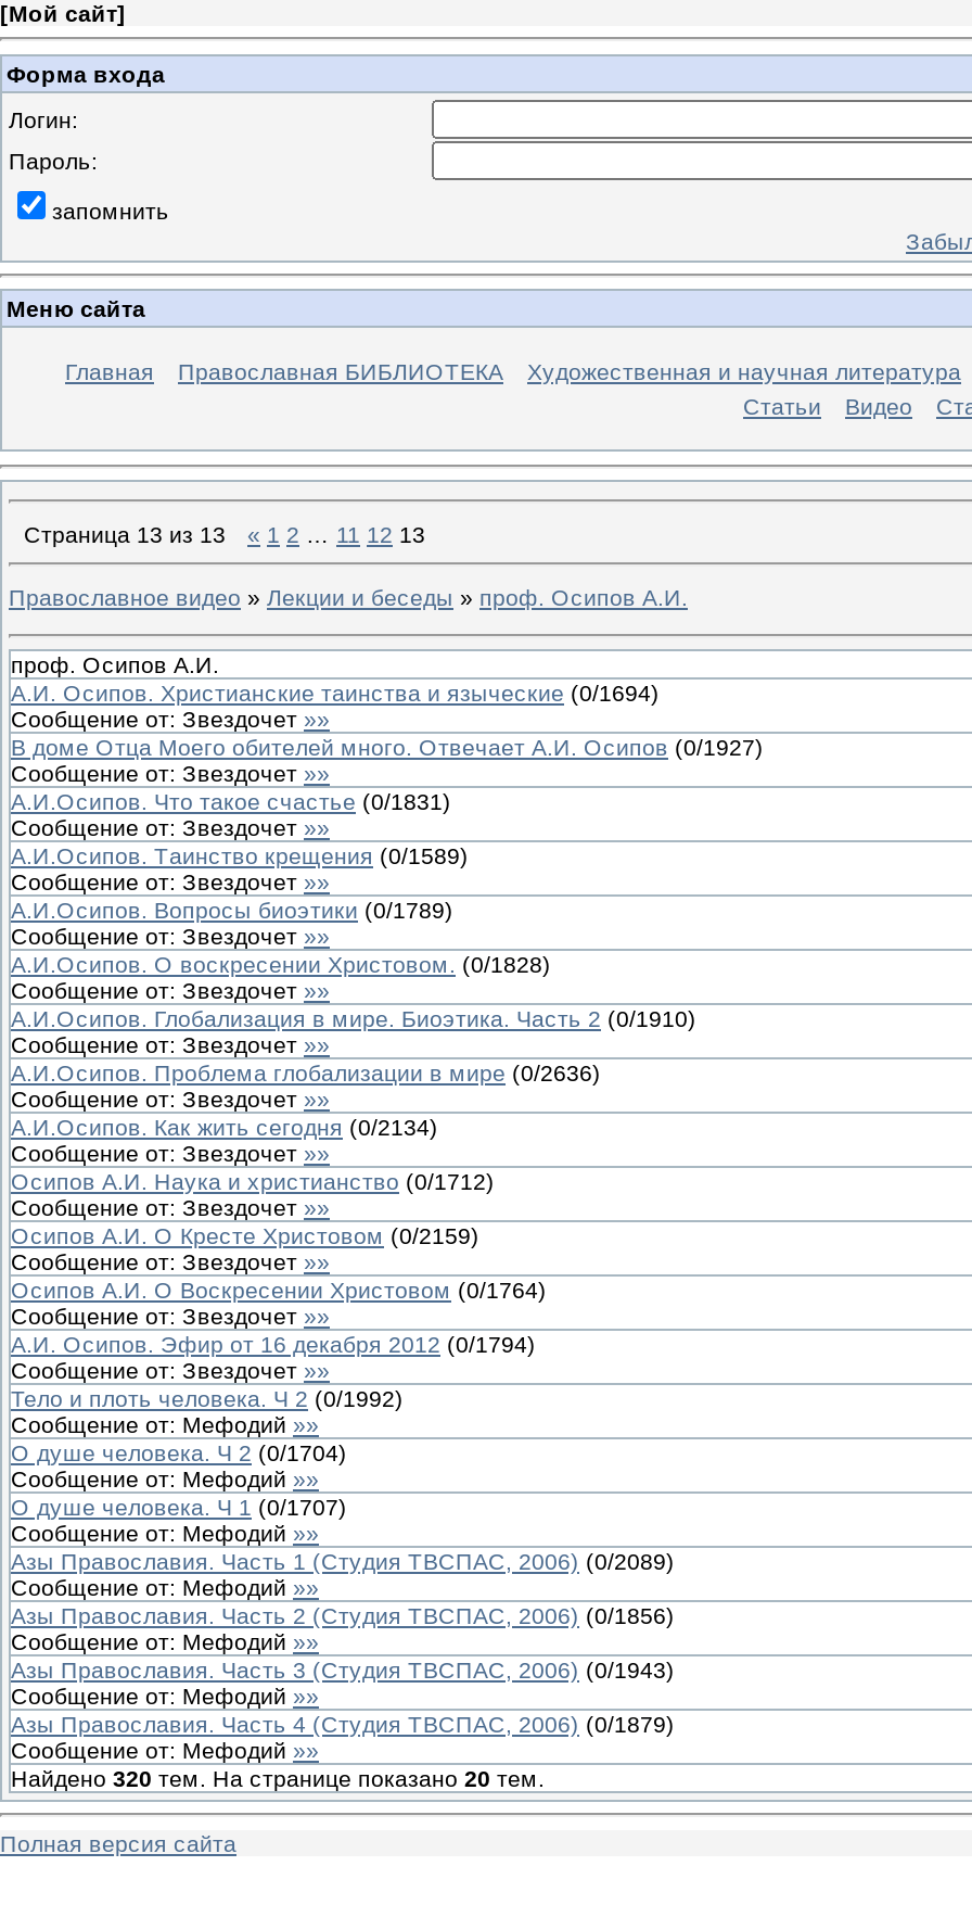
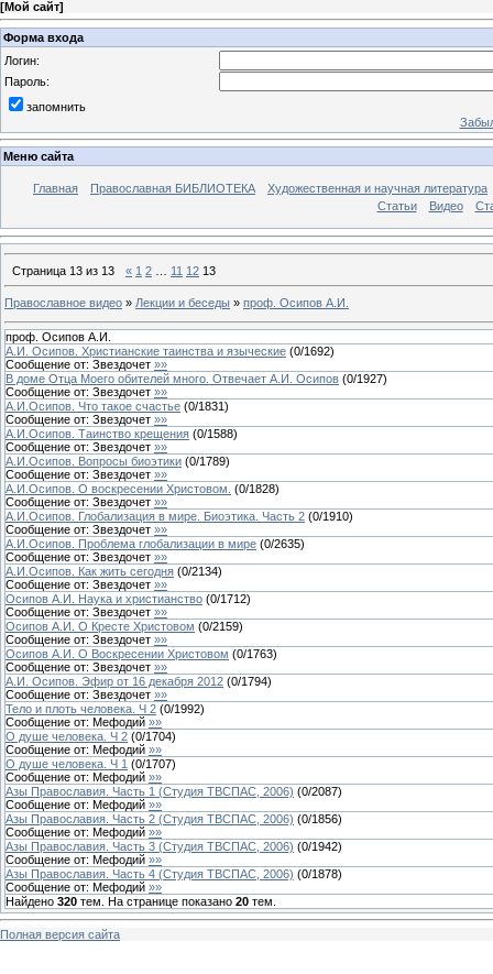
- А.И. Осипов. Христианские таинства и языческие (0/1694)
+ А.И. Осипов. Христианские таинства и языческие (0/1692)

- А.И.Осипов. Таинство крещения (0/1589)
+ А.И.Осипов. Таинство крещения (0/1588)

- А.И.Осипов. Проблема глобализации в мире (0/2636)
+ А.И.Осипов. Проблема глобализации в мире (0/2635)

- Осипов А.И. О Воскресении Христовом (0/1764)
+ Осипов А.И. О Воскресении Христовом (0/1763)

- Азы Православия. Часть 1 (Студия ТВСПАС, 2006) (0/2089)
+ Азы Православия. Часть 1 (Студия ТВСПАС, 2006) (0/2087)

- Азы Православия. Часть 3 (Студия ТВСПАС, 2006) (0/1943)
+ Азы Православия. Часть 3 (Студия ТВСПАС, 2006) (0/1942)

- Азы Православия. Часть 4 (Студия ТВСПАС, 2006) (0/1879)
+ Азы Православия. Часть 4 (Студия ТВСПАС, 2006) (0/1878)
